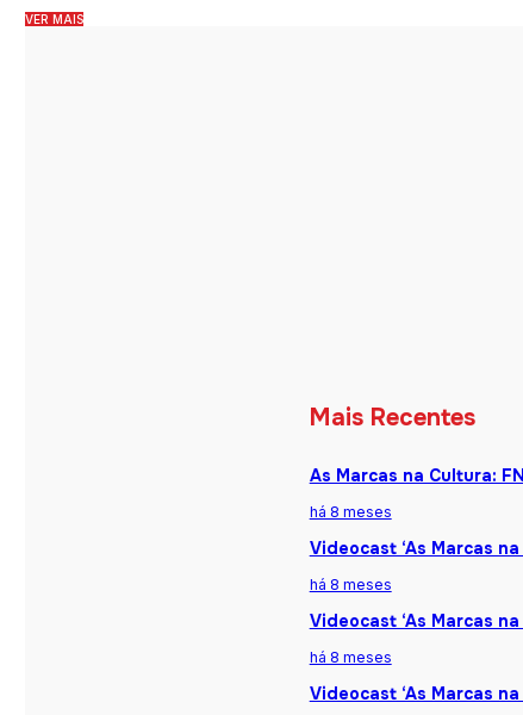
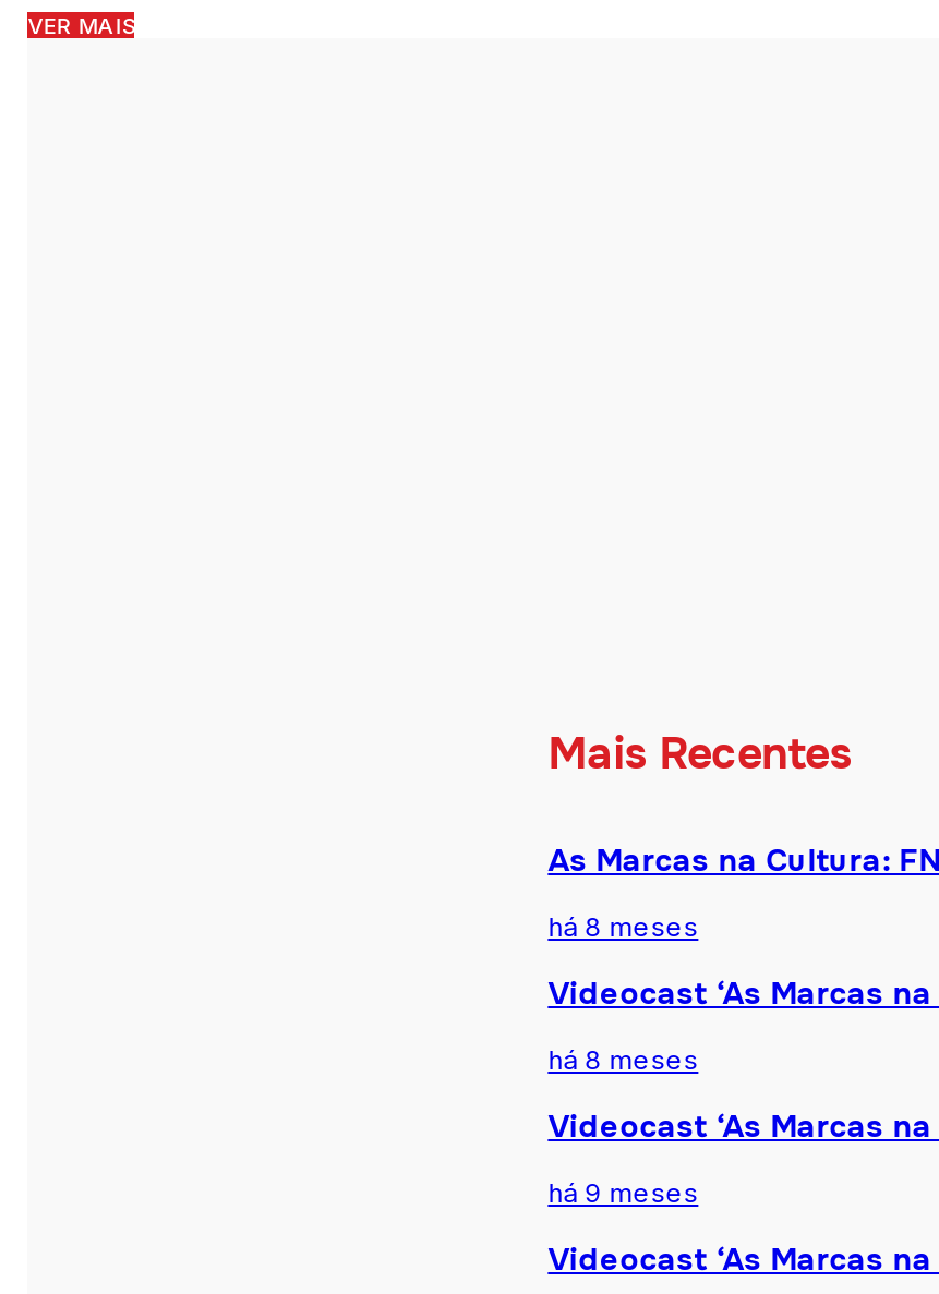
- há 8 meses
+ há 9 meses
